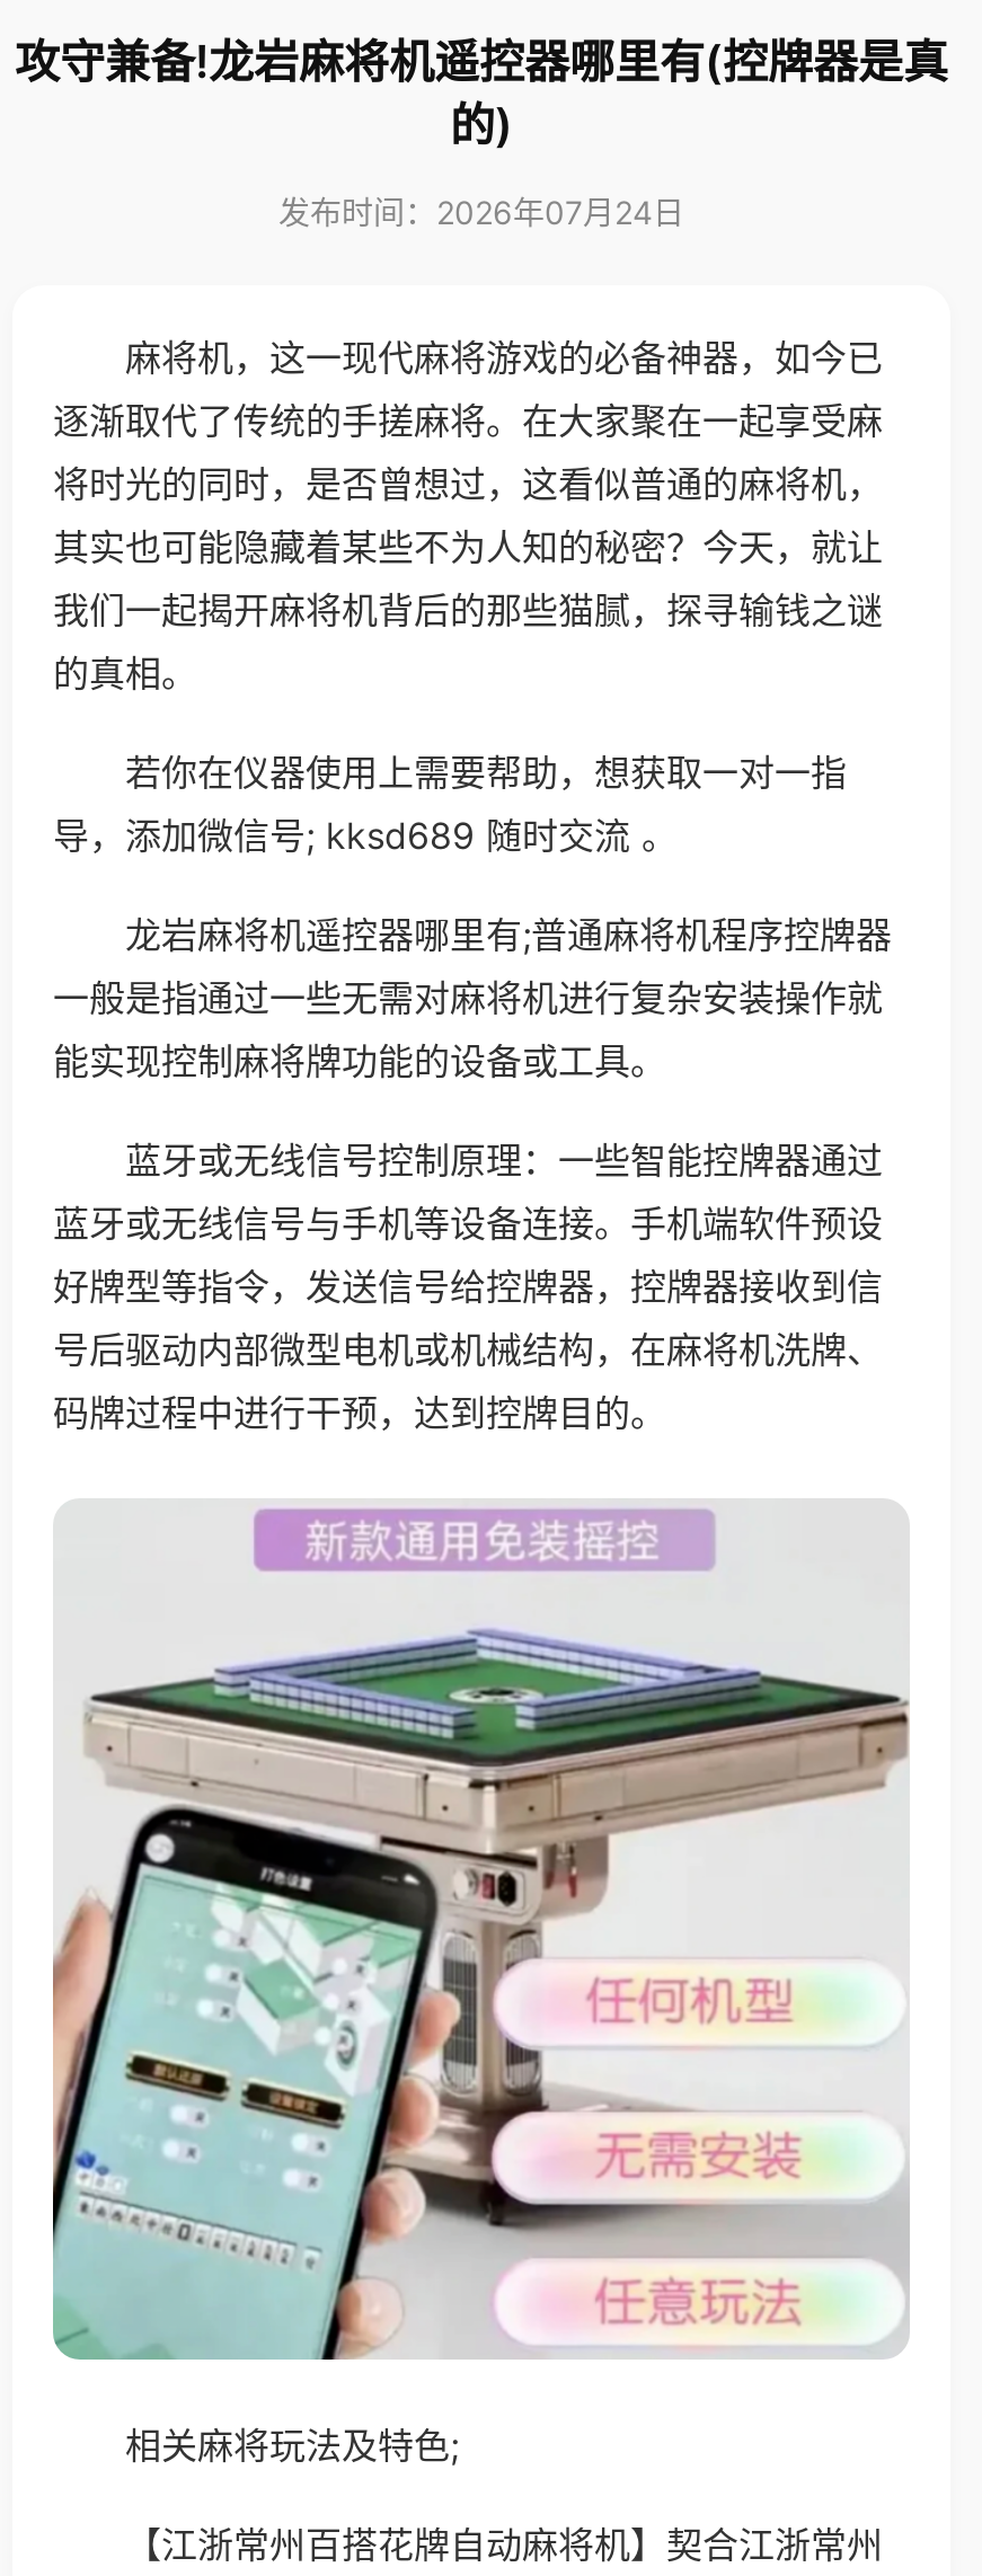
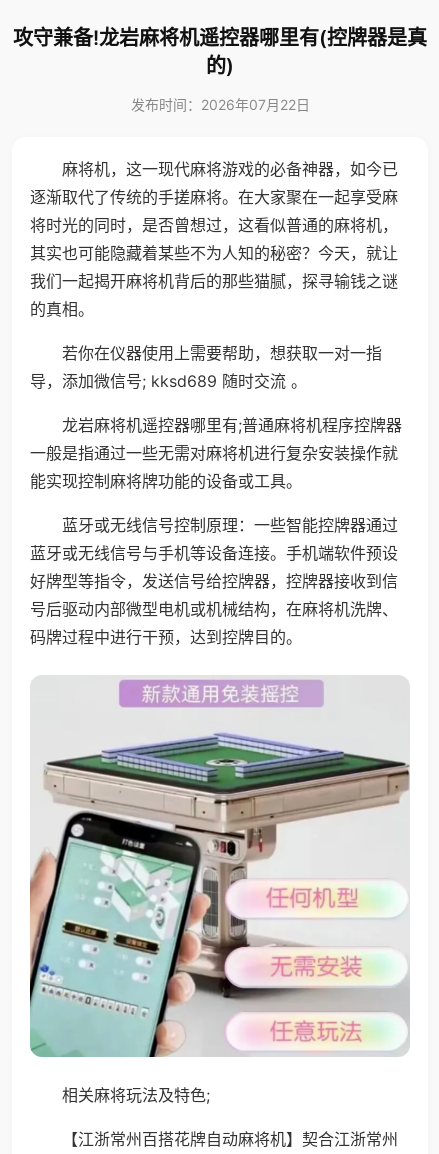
- 发布时间：2026年07月24日
+ 发布时间：2026年07月22日
